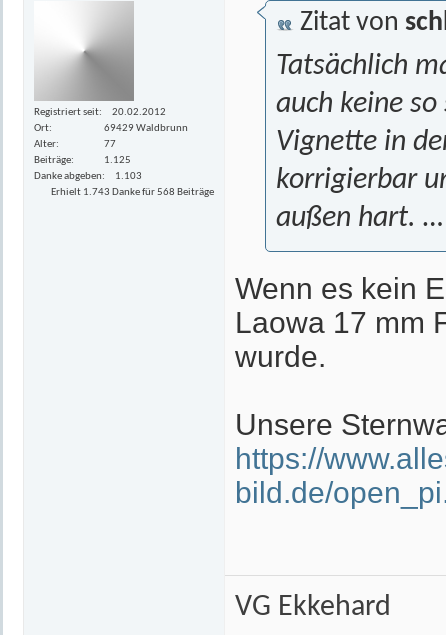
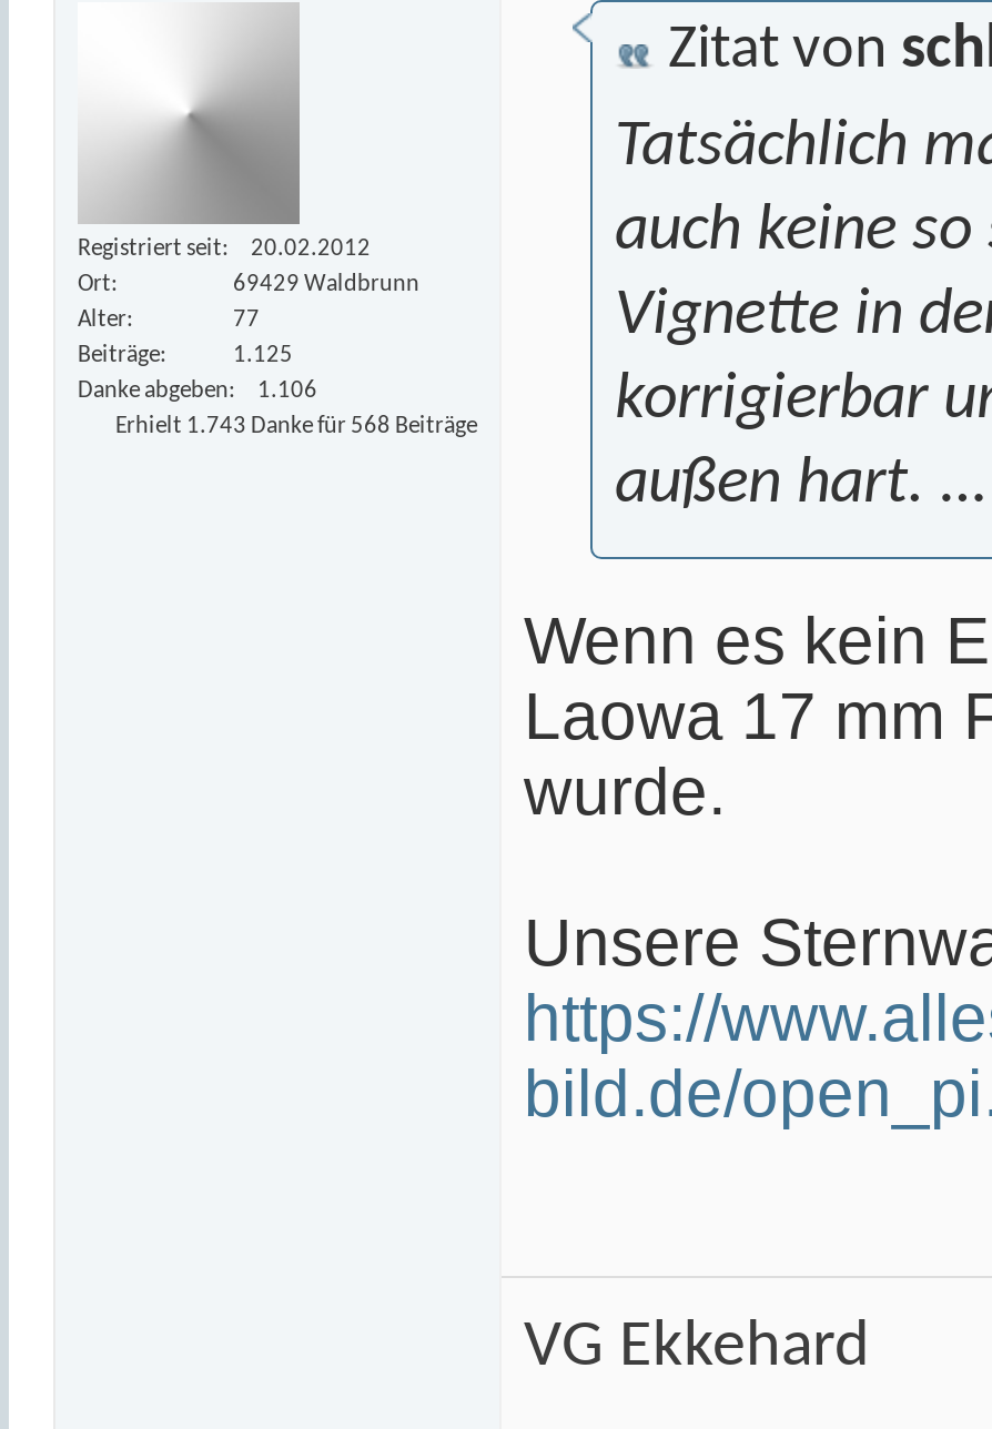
- Danke abgeben 1.103
+ Danke abgeben 1.106
